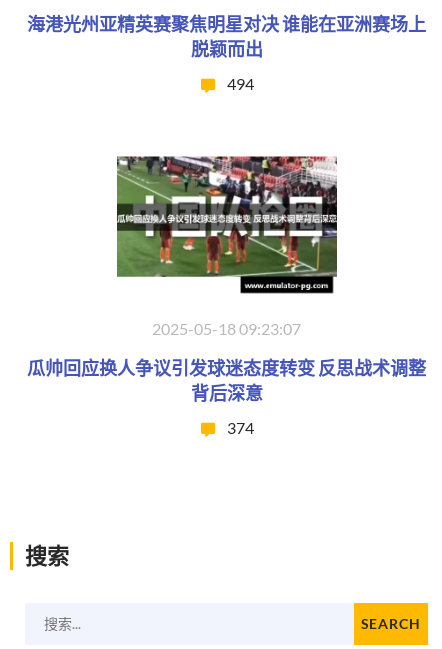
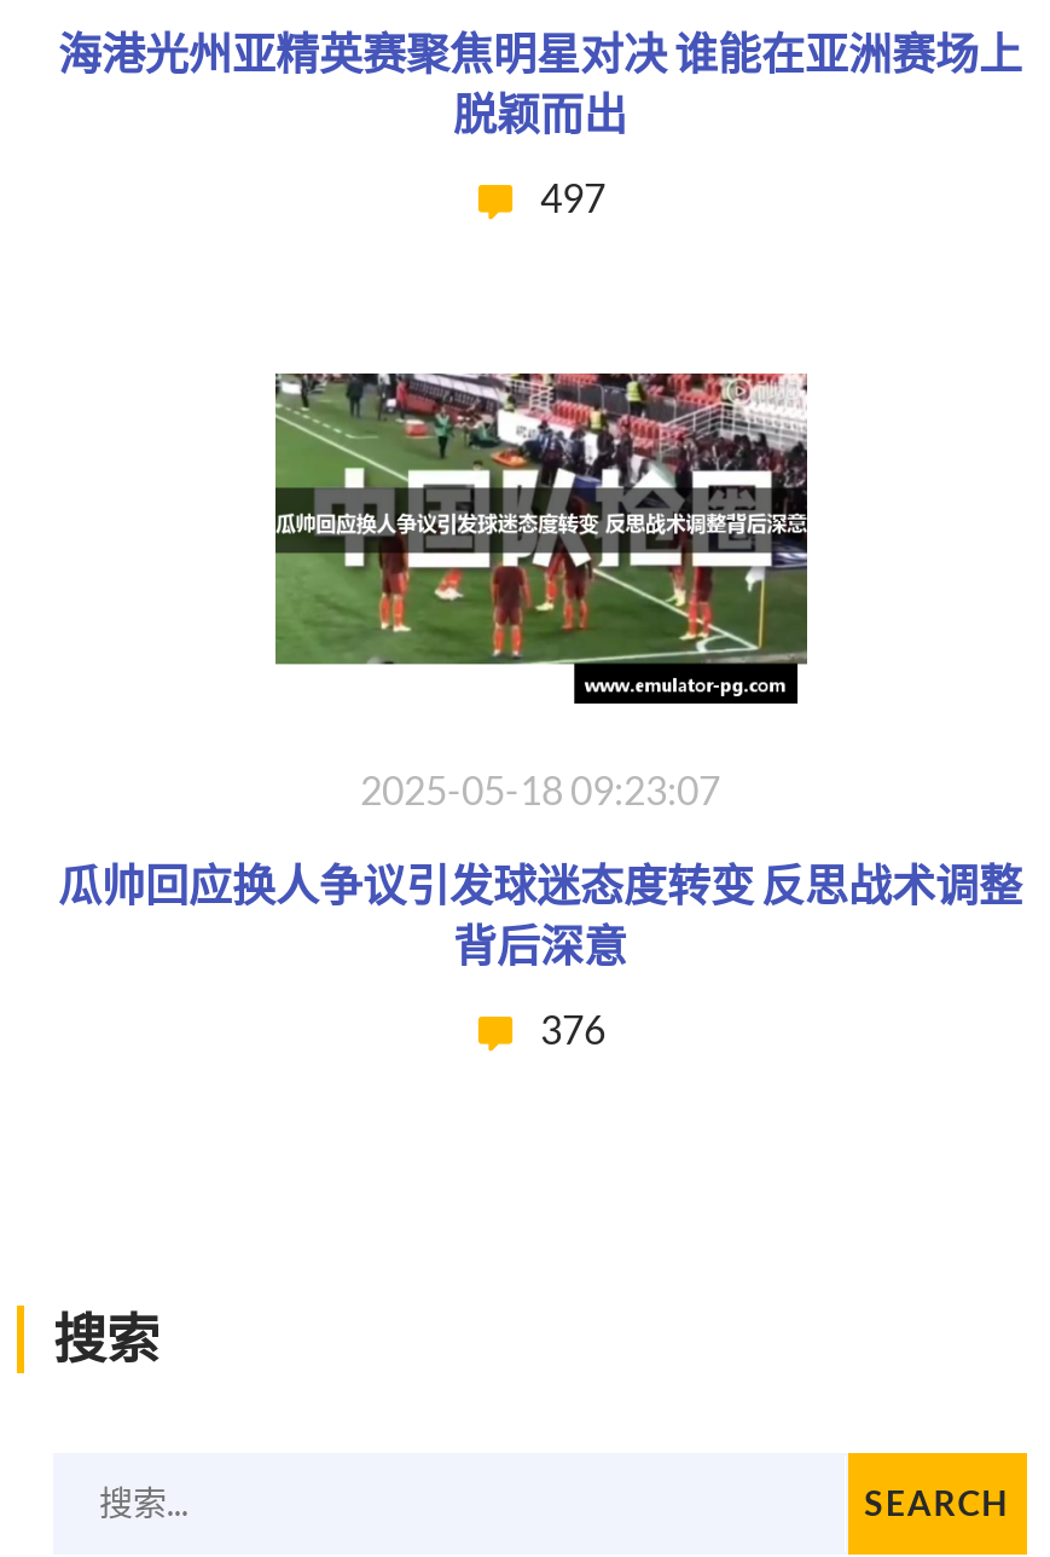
- 494
+ 497

- 374
+ 376
